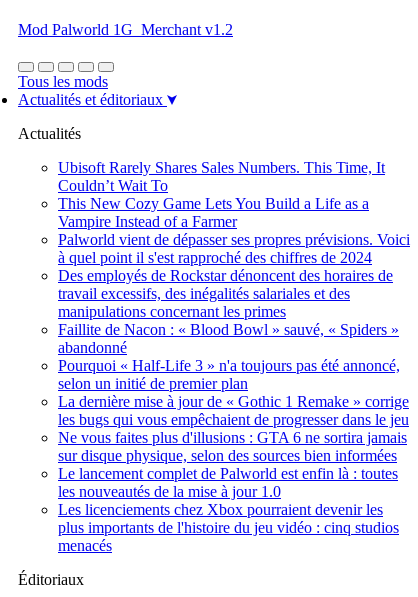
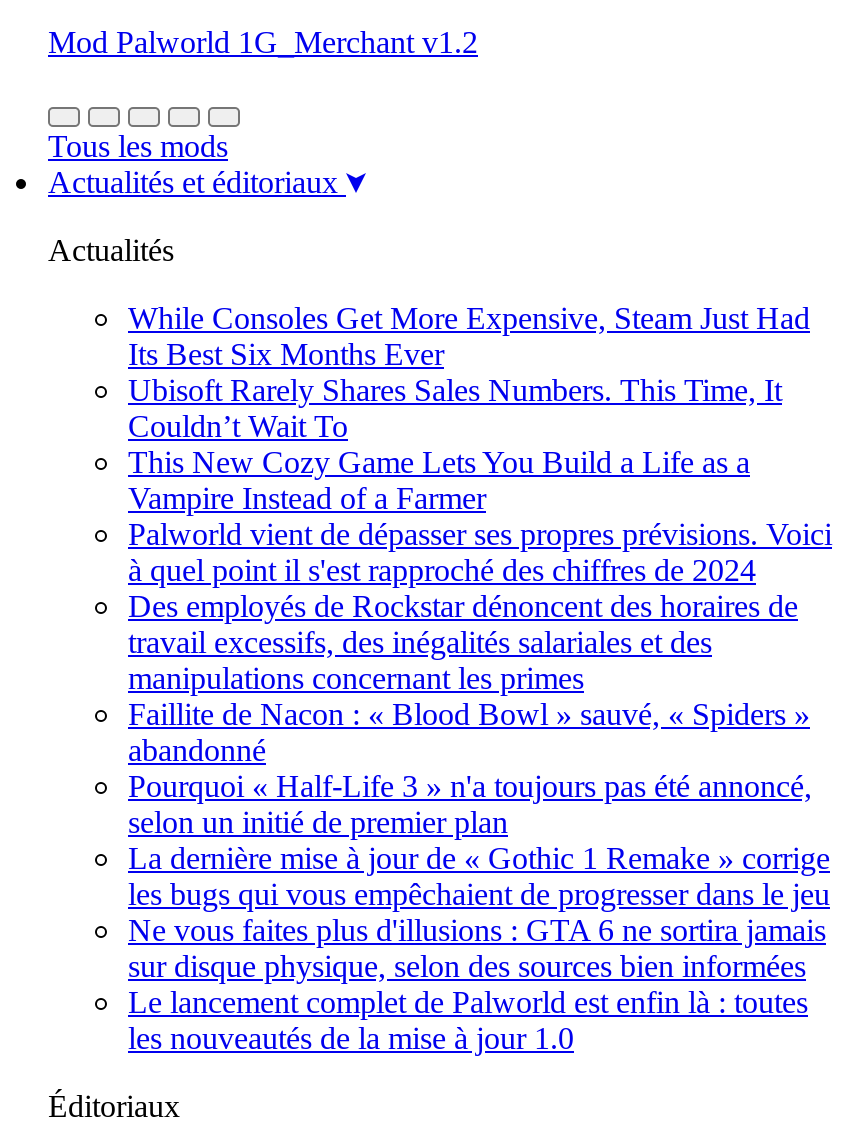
+ While Consoles Get More Expensive, Steam Just Had
+ Its Best Six Months Ever

moved down: Ubisoft Rarely Shares Sales Numbers. This Time, It | Couldn’t Wait To | This New Cozy Game Lets You Build a Life as a | ... | Le lancement complet de Palworld est enfin là : toutes | les nouveautés de la mise à jour 1.0

- Les licenciements chez Xbox pourraient devenir les
- plus importants de l'histoire du jeu vidéo : cinq studios
- menacés
